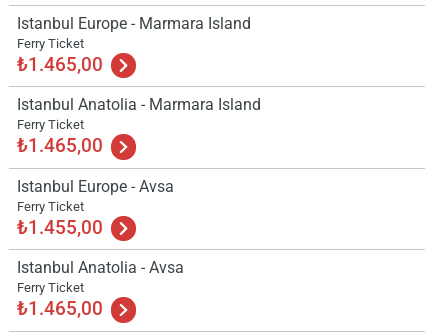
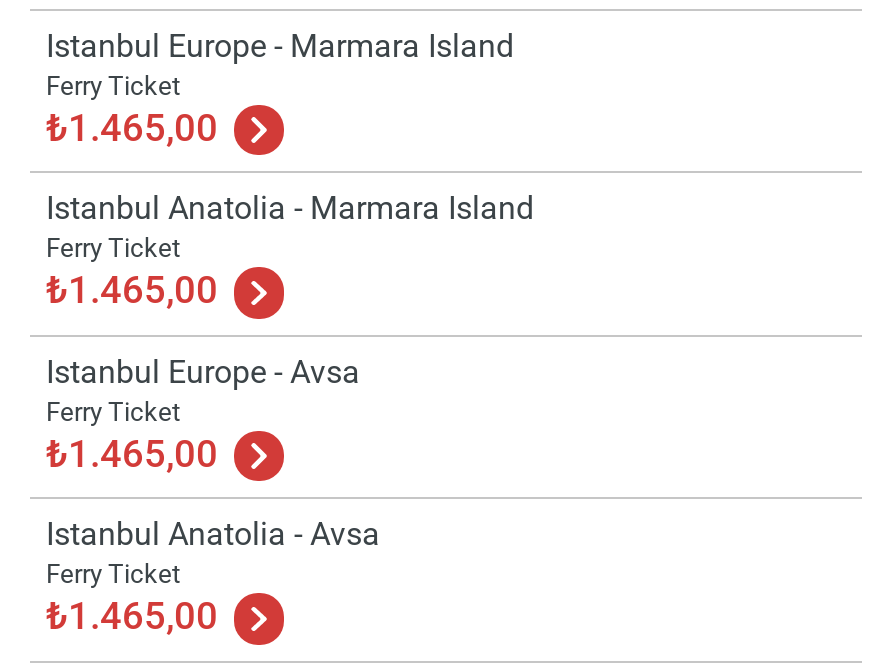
- ₺1.455,00
+ ₺1.465,00
